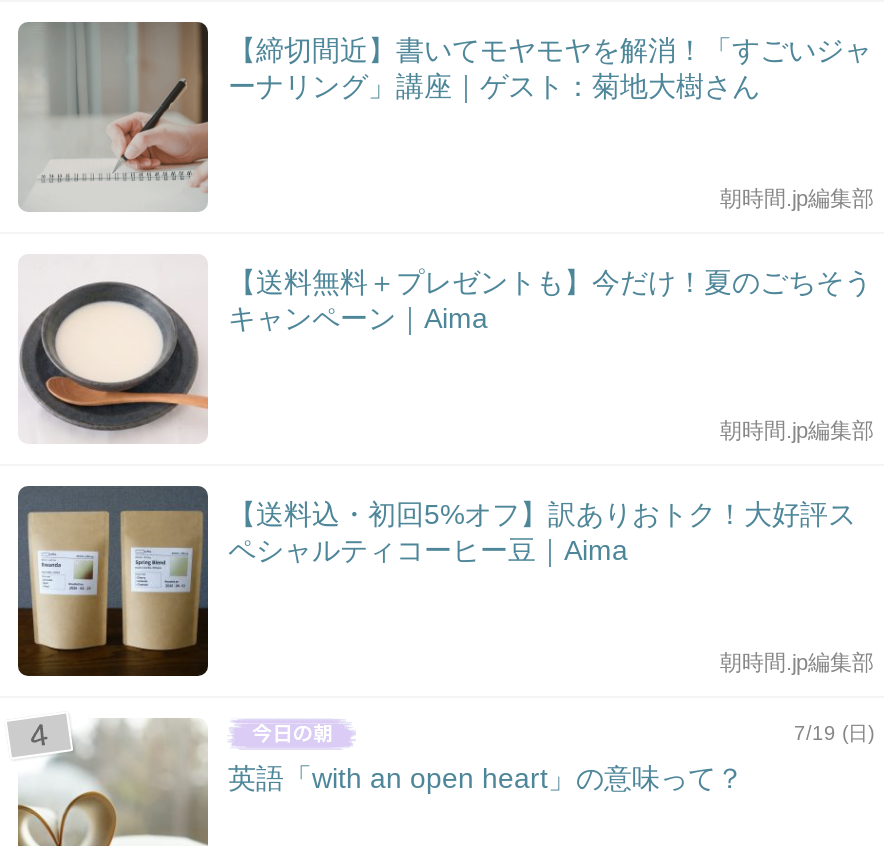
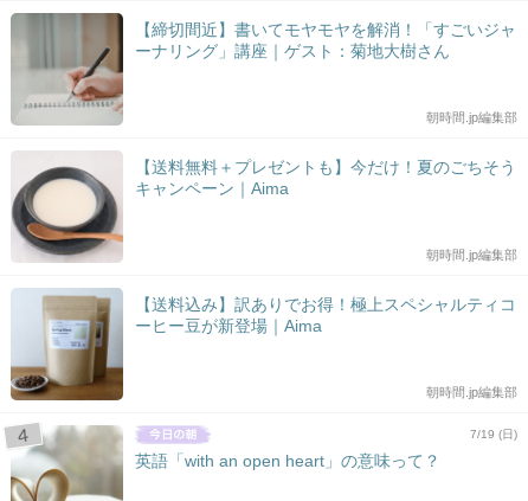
- [image]
- 【送料込・初回5%オフ】訳ありおトク！大好評ス
- ペシャルティコーヒー豆｜Aima
+ [image]
+ 【送料込み】訳ありでお得！極上スペシャルティコ
+ ーヒー豆が新登場｜Aima
